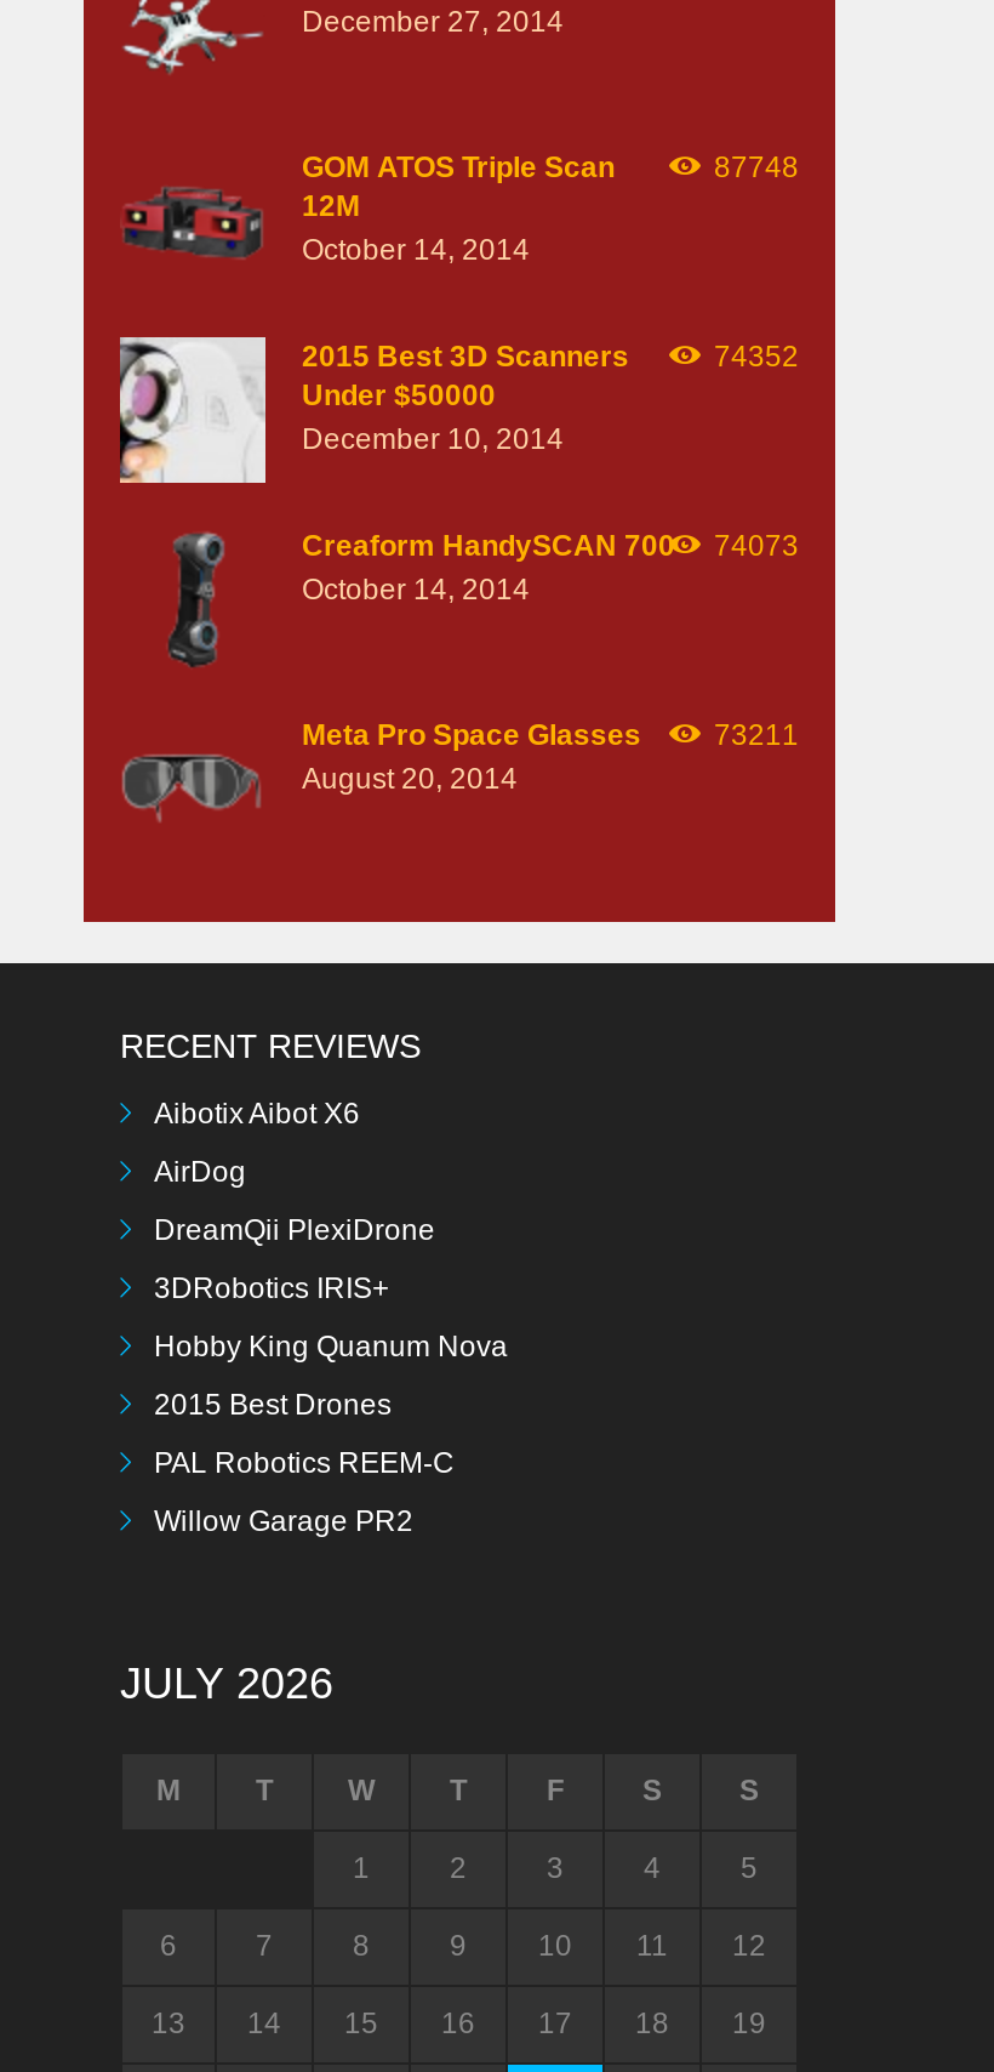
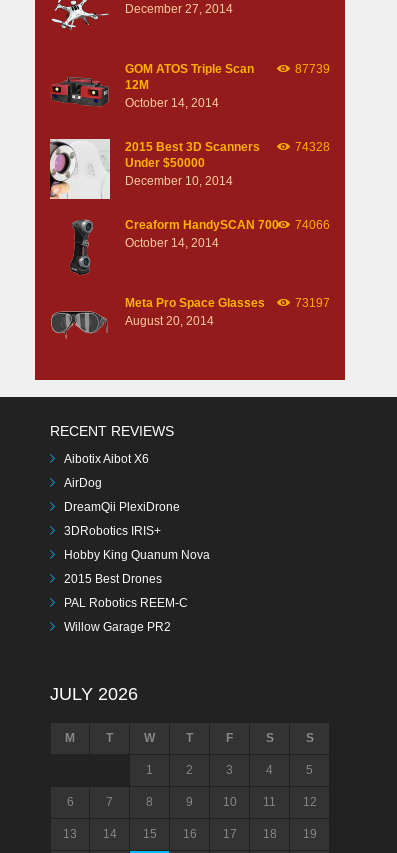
- 87748
+ 87739

- 74352
+ 74328

- Creaform HandySCAN 700 74073
+ Creaform HandySCAN 700 74066

- 73211
+ 73197
